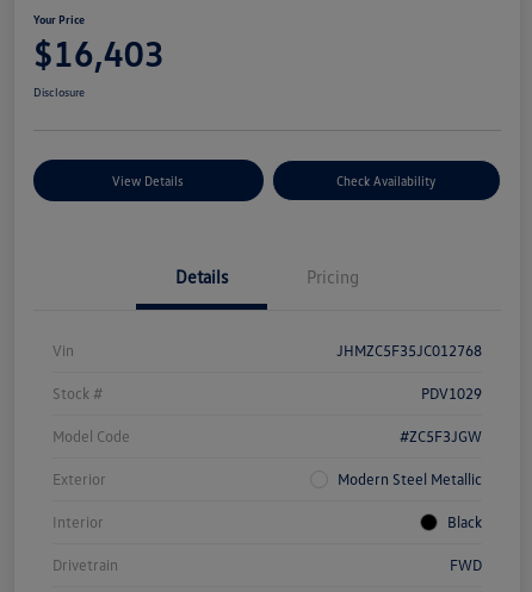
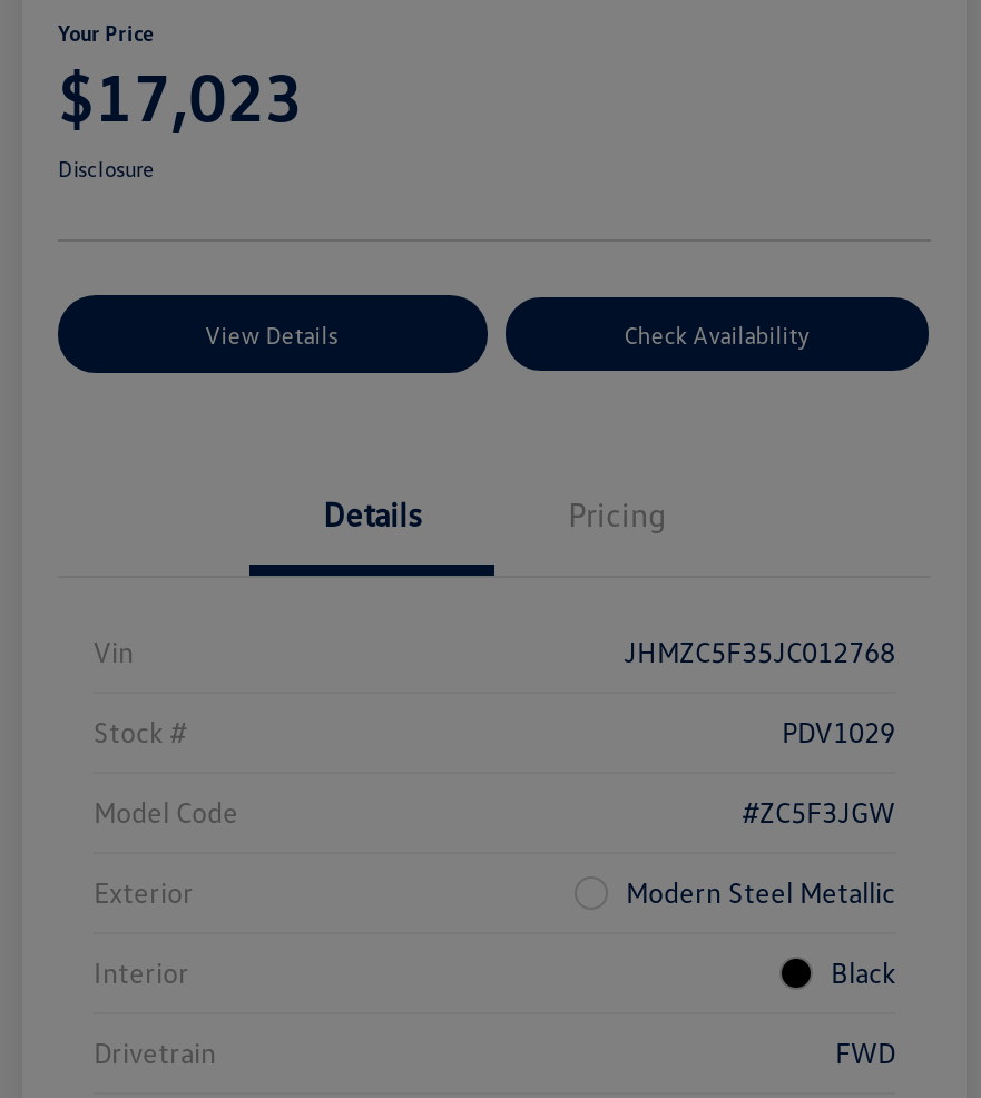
- $16,403
+ $17,023
